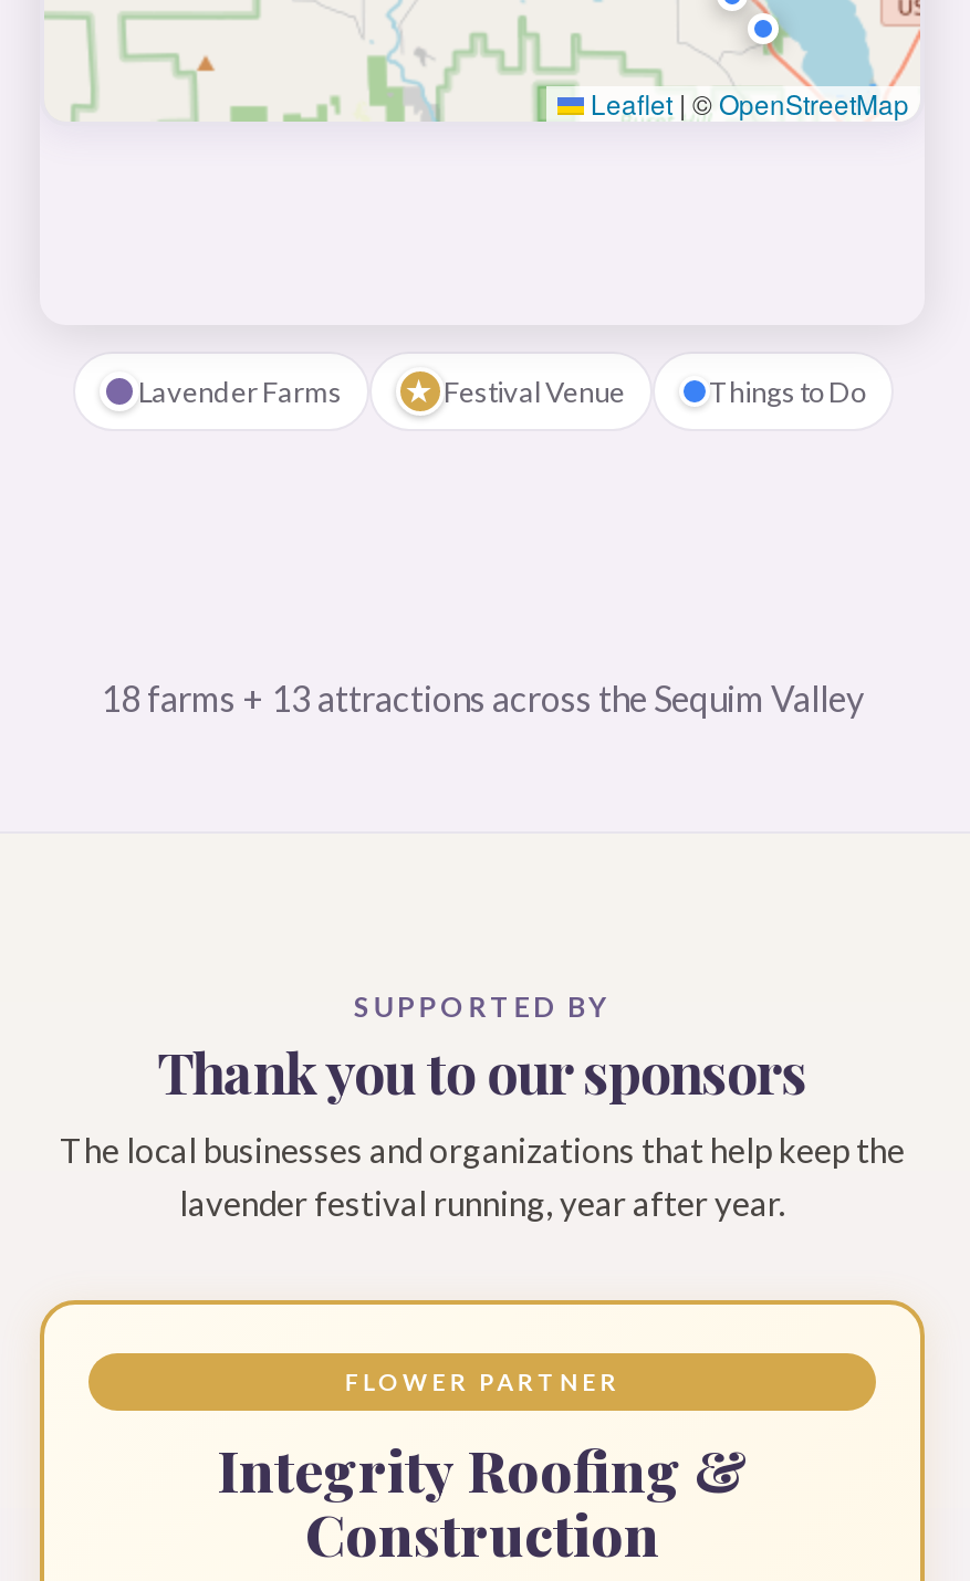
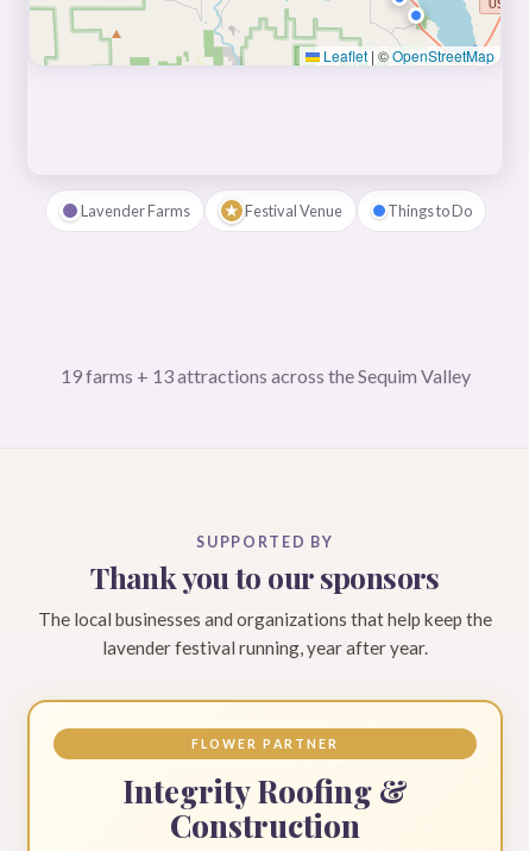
- 18 farms + 13 attractions across the Sequim Valley
+ 19 farms + 13 attractions across the Sequim Valley
